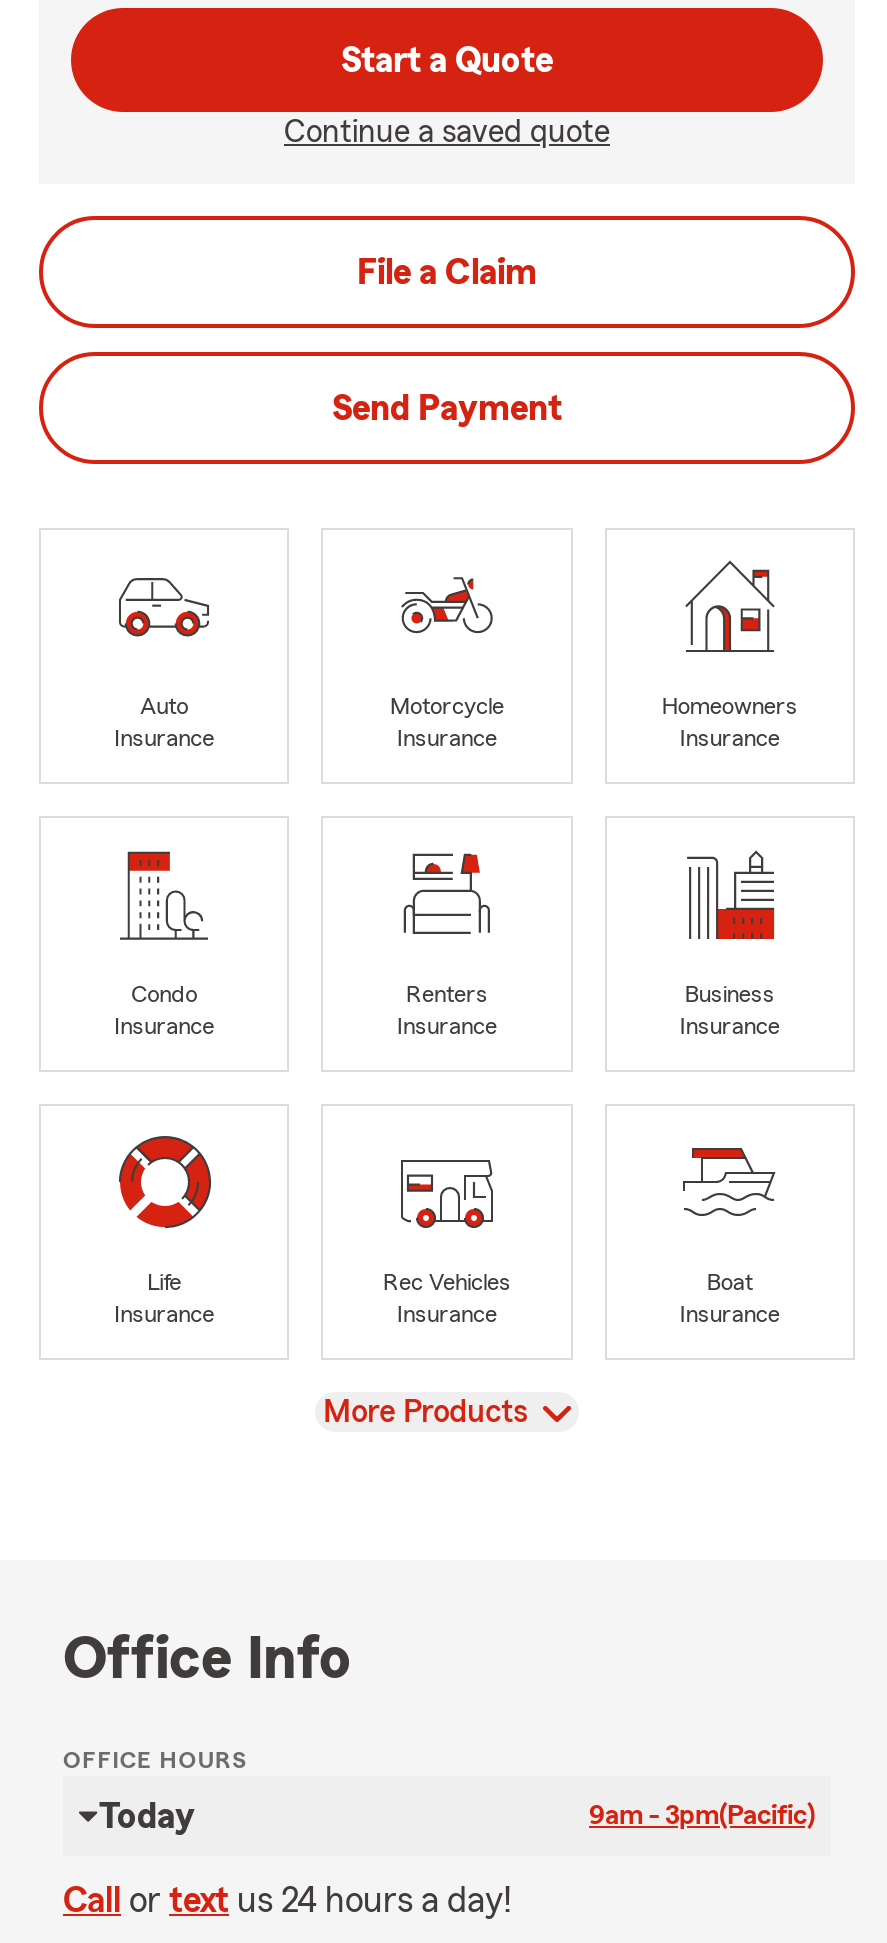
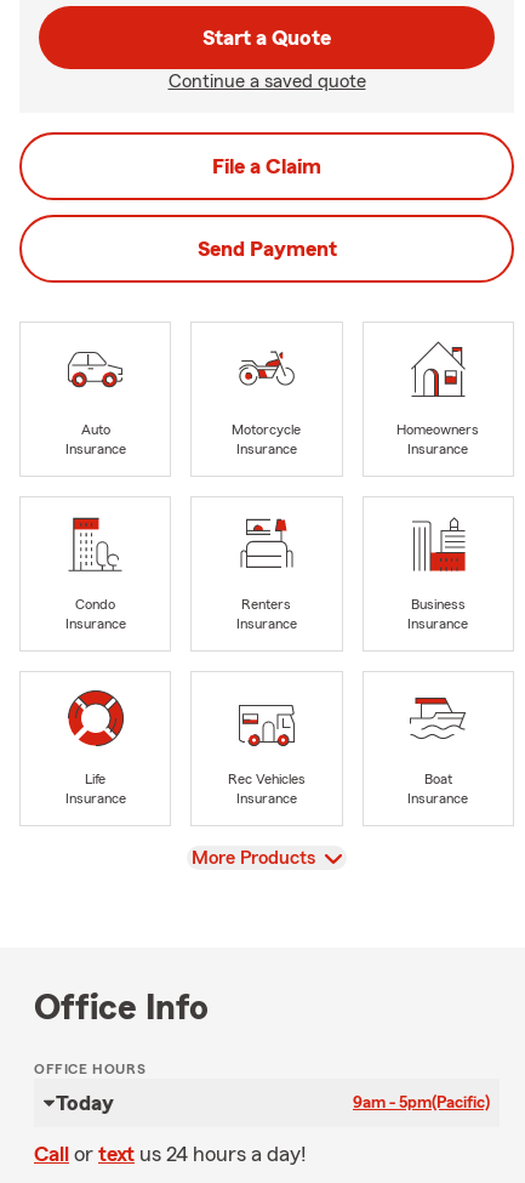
- 9am - 3pm(Pacific)
+ 9am - 5pm(Pacific)
